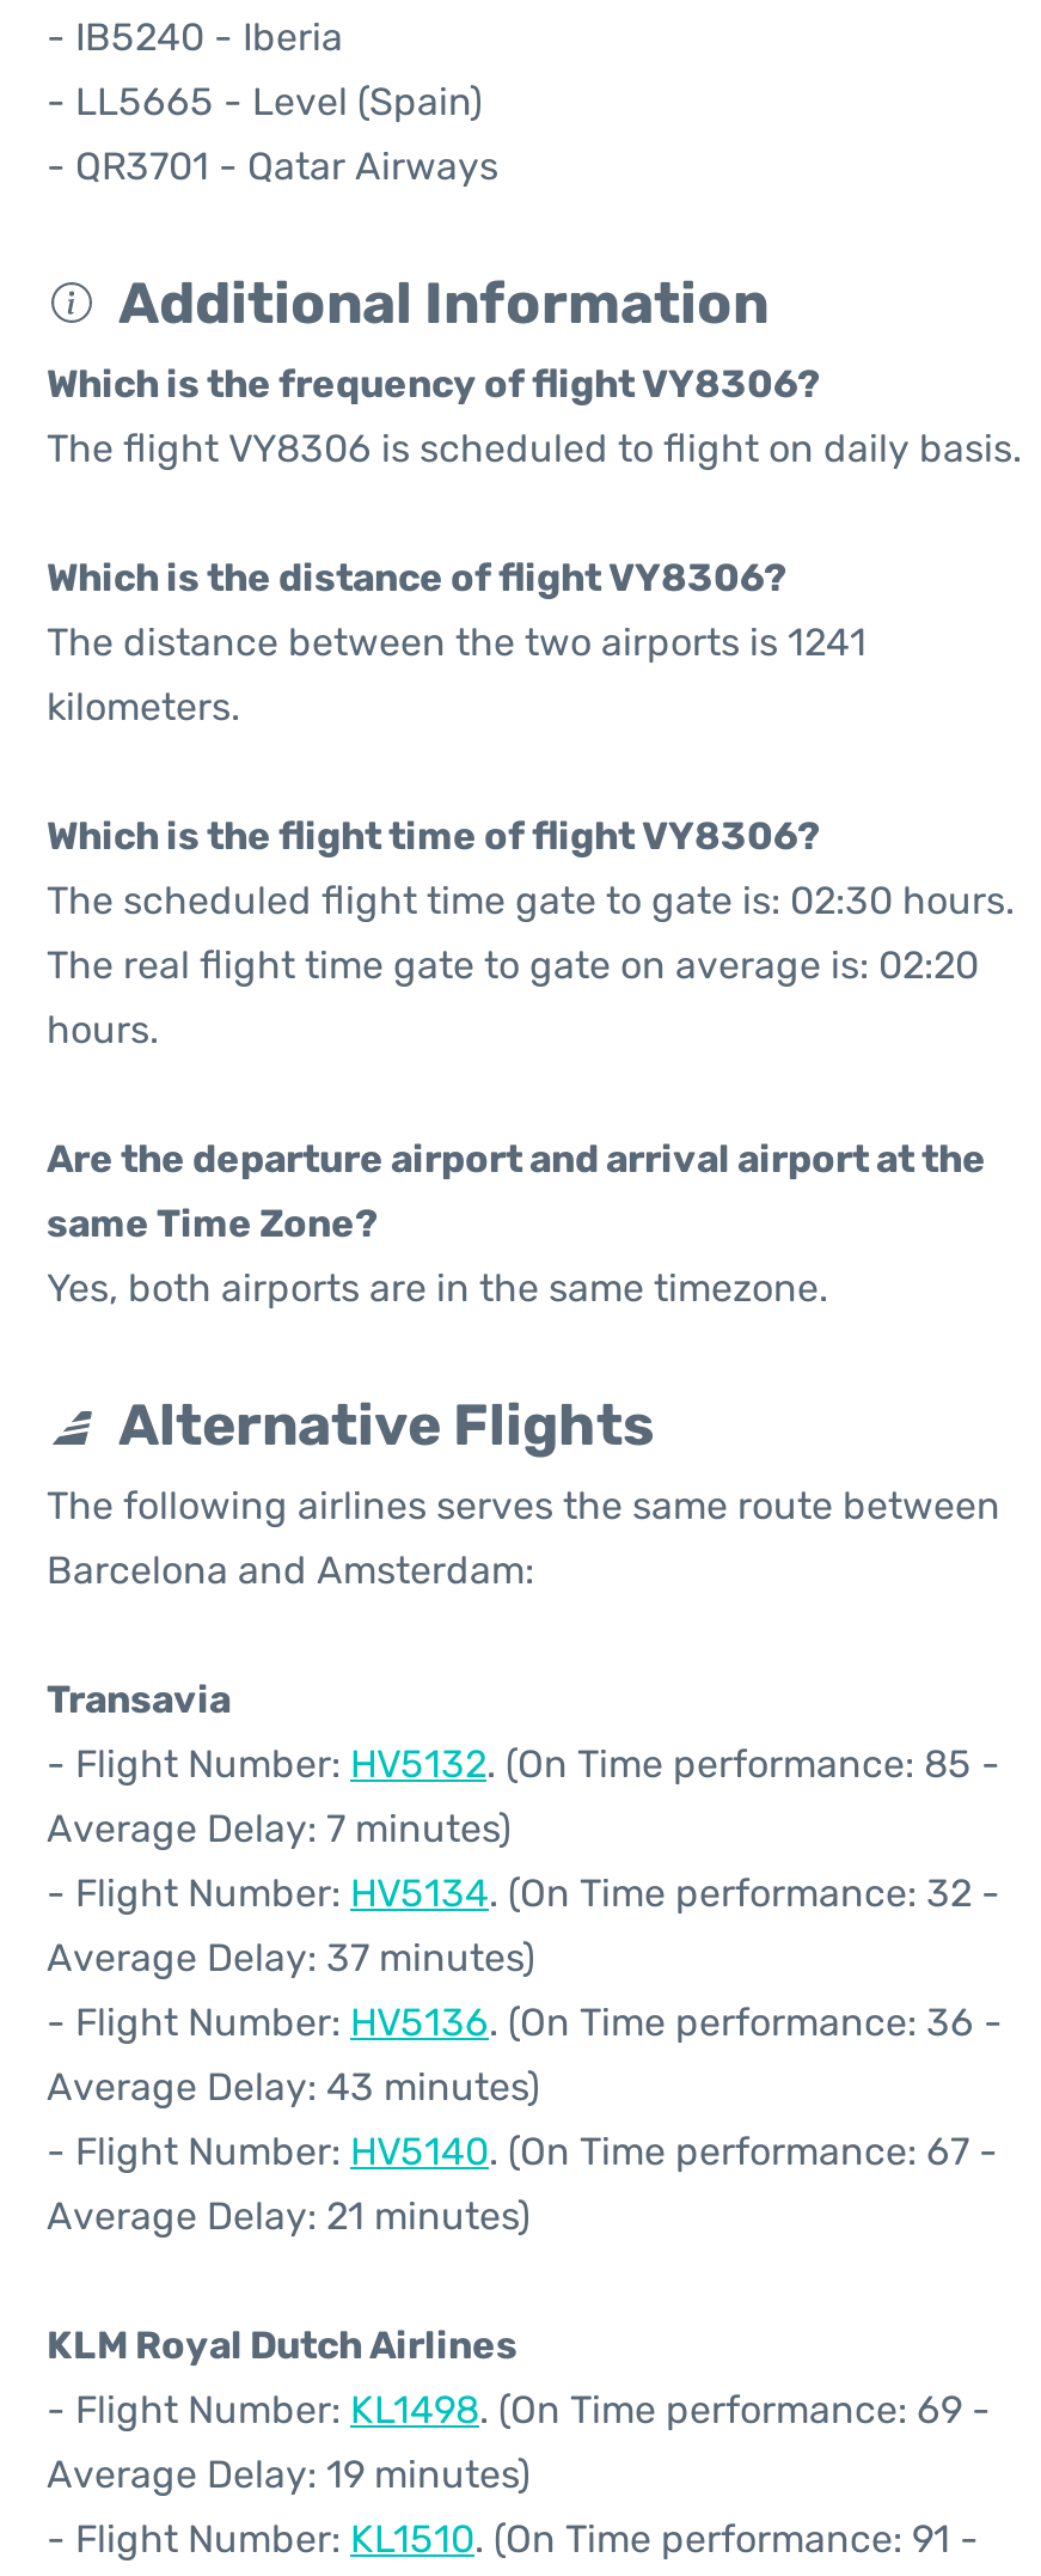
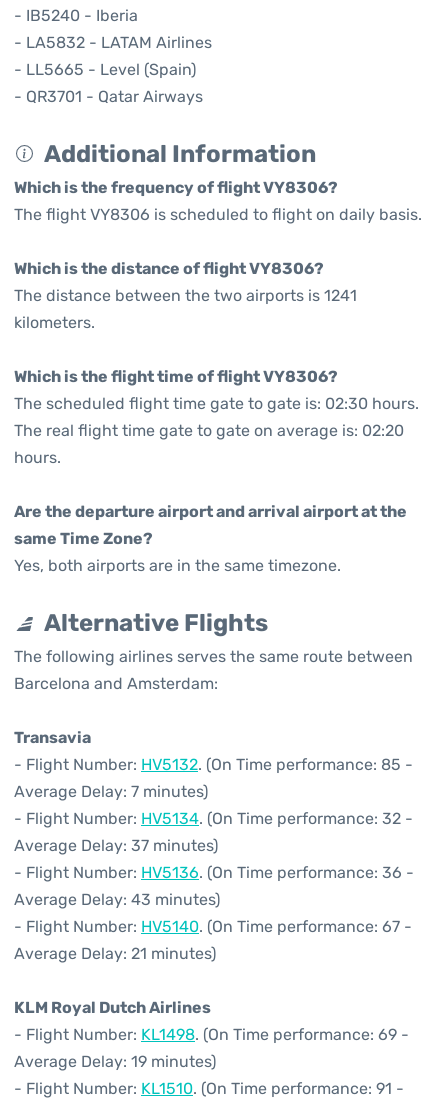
+ - LA5832 - LATAM Airlines
